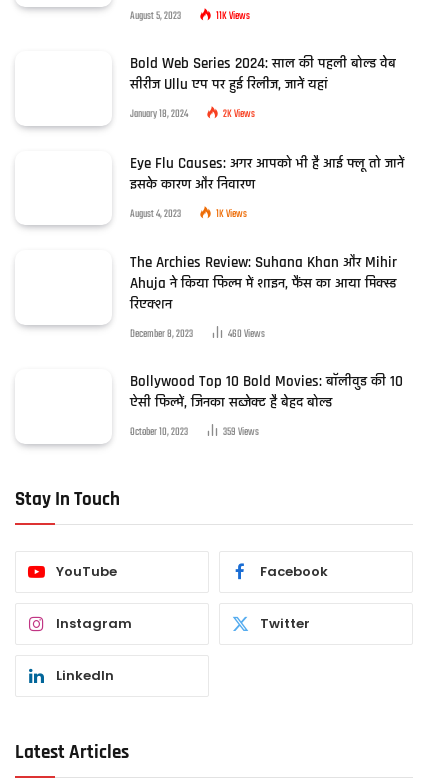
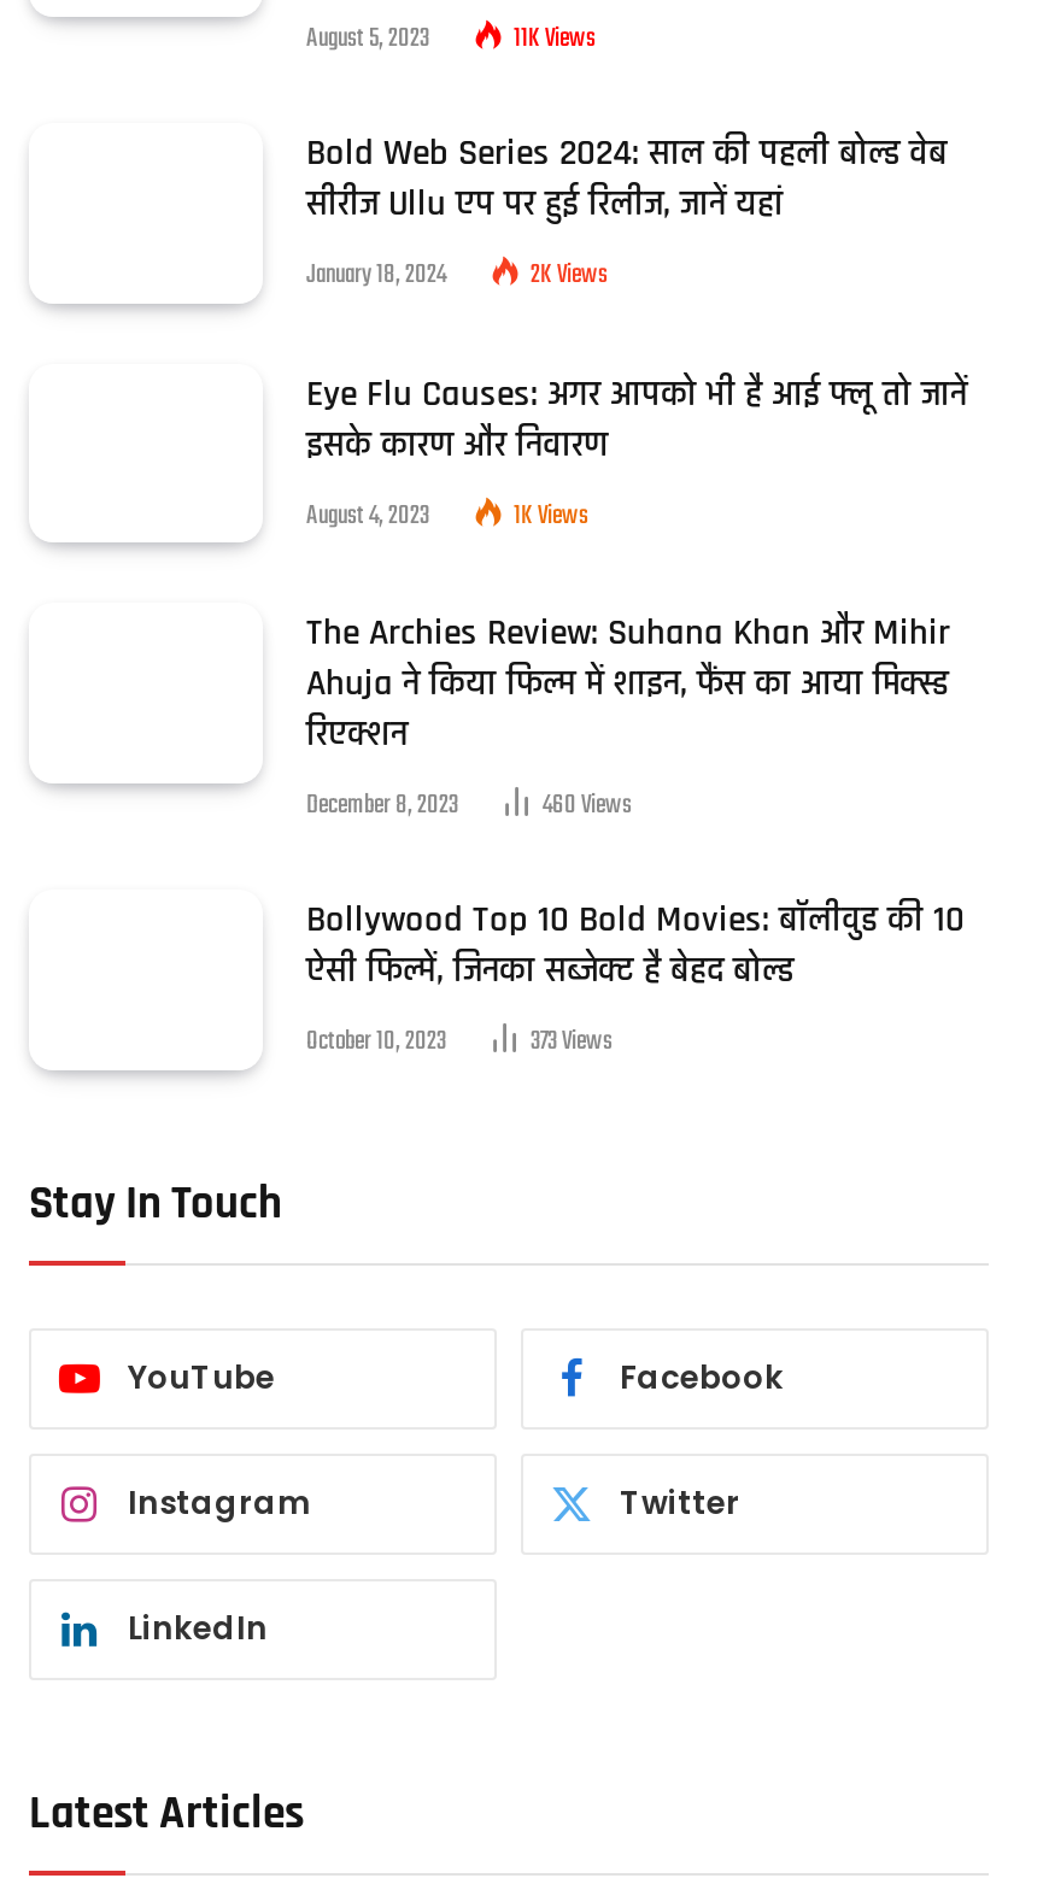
- 359Views
+ 373Views
